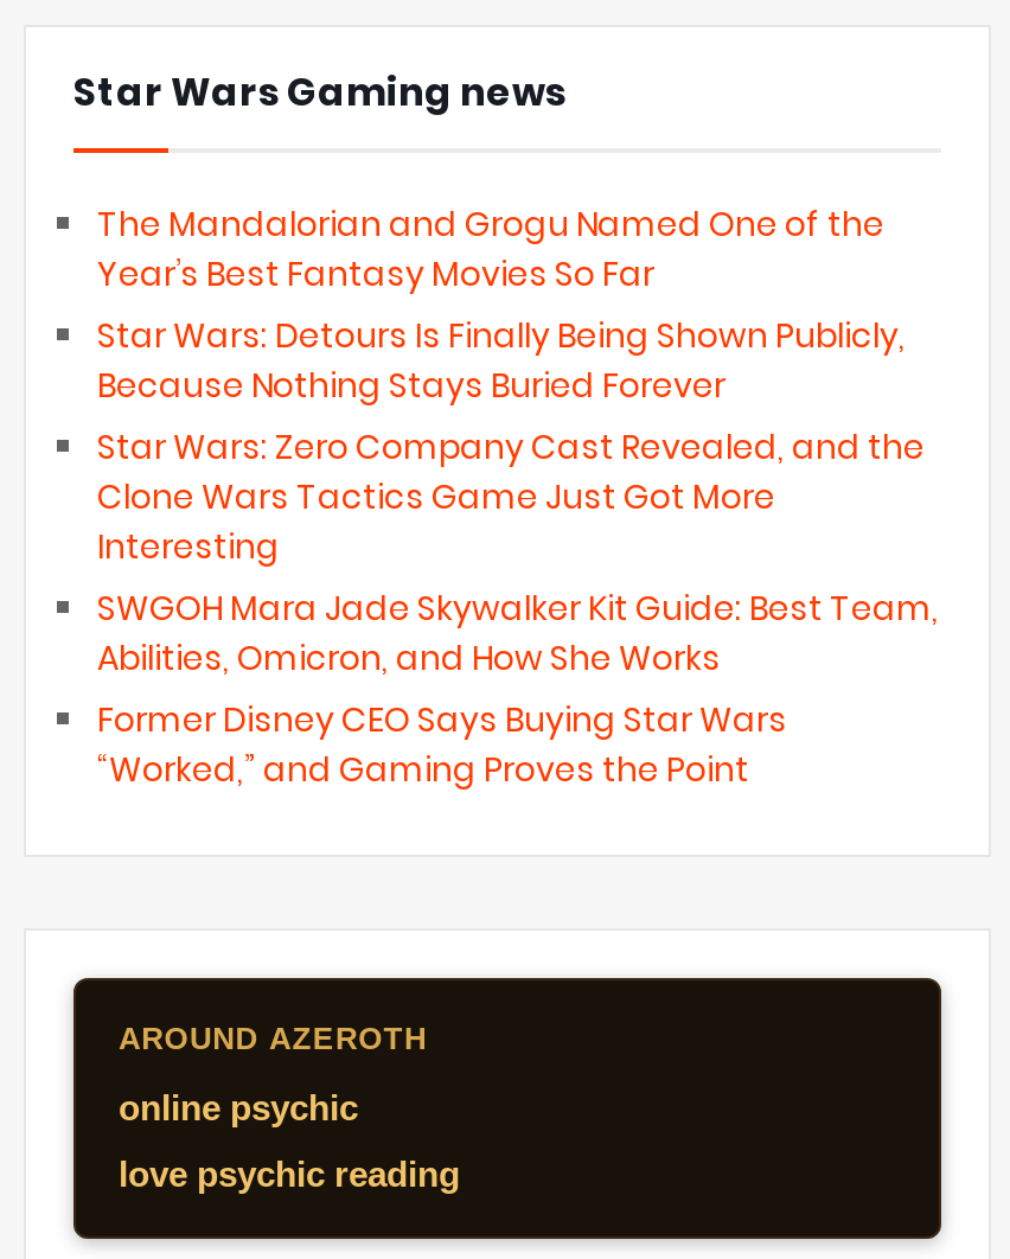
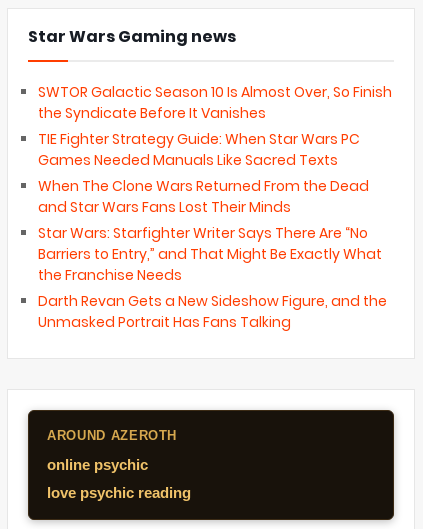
- The Mandalorian and Grogu Named One of the
- Year’s Best Fantasy Movies So Far
- Star Wars: Detours Is Finally Being Shown Publicly,
- Because Nothing Stays Buried Forever
- Star Wars: Zero Company Cast Revealed, and the
- Clone Wars Tactics Game Just Got More
- Interesting
- SWGOH Mara Jade Skywalker Kit Guide: Best Team,
- Abilities, Omicron, and How She Works
- Former Disney CEO Says Buying Star Wars
- “Worked,” and Gaming Proves the Point
+ SWTOR Galactic Season 10 Is Almost Over, So Finish
+ the Syndicate Before It Vanishes
+ TIE Fighter Strategy Guide: When Star Wars PC
+ Games Needed Manuals Like Sacred Texts
+ When The Clone Wars Returned From the Dead
+ and Star Wars Fans Lost Their Minds
+ Star Wars: Starfighter Writer Says There Are “No
+ Barriers to Entry,” and That Might Be Exactly What
+ the Franchise Needs
+ Darth Revan Gets a New Sideshow Figure, and the
+ Unmasked Portrait Has Fans Talking
